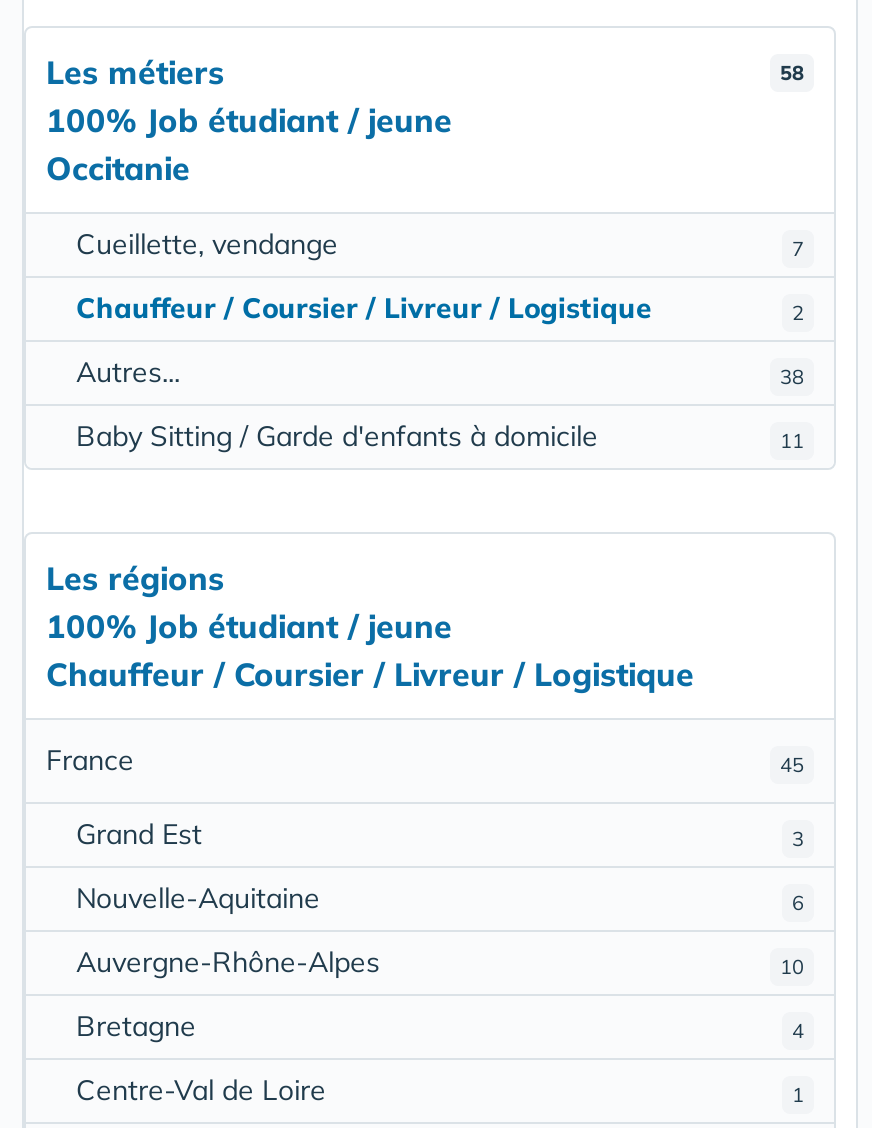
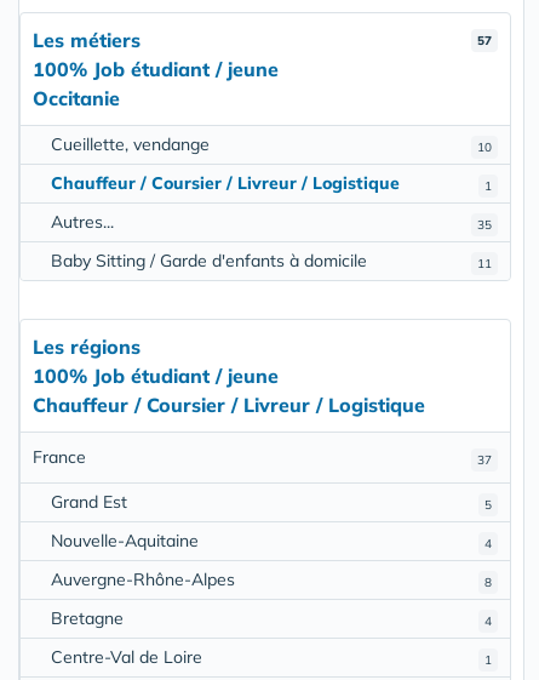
- 58
+ 57

- 7
+ 10

- 2
+ 1

- 38
+ 35

- 45
+ 37

- 3
+ 5

- 6
+ 4

- 10
+ 8
